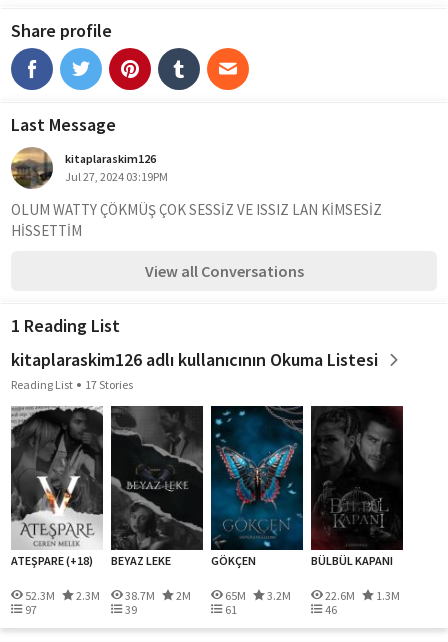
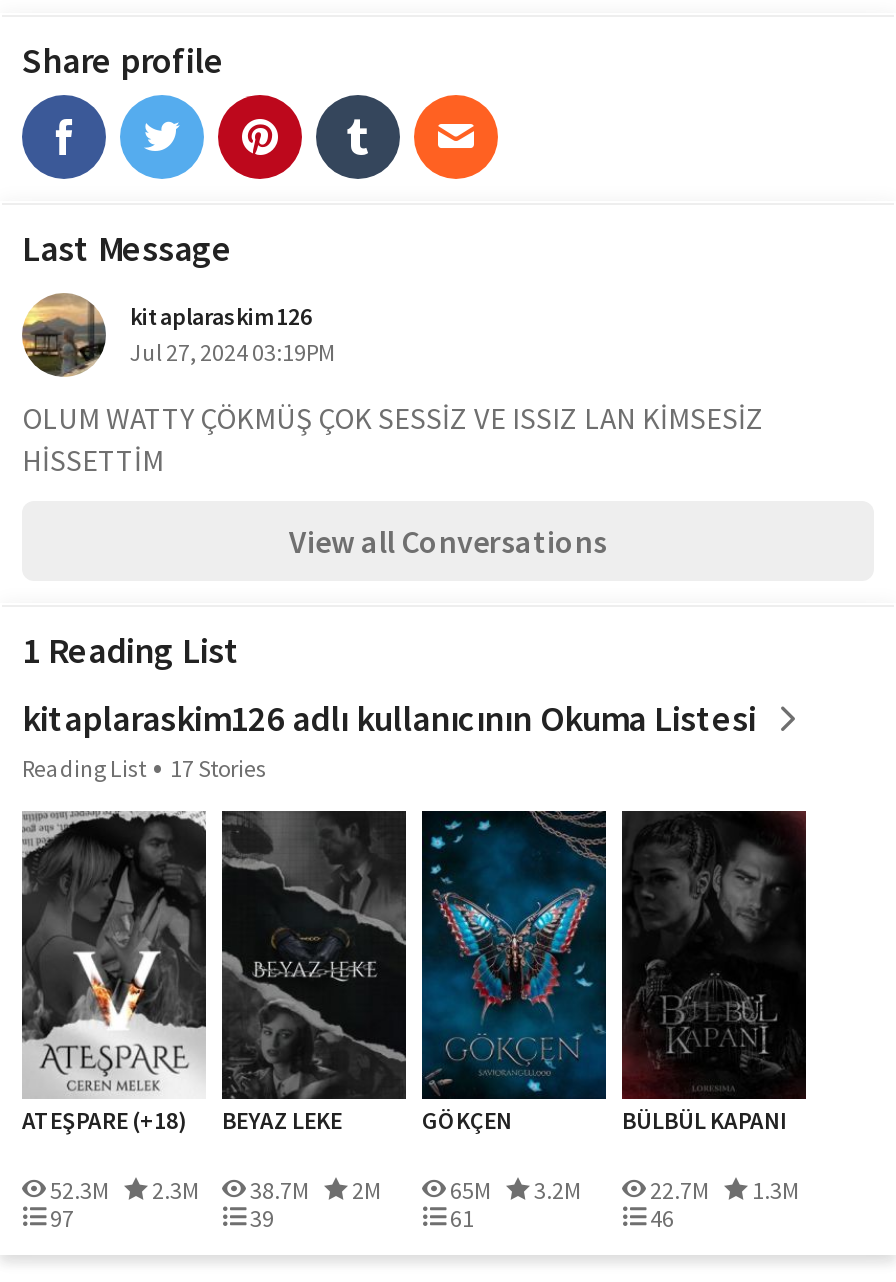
- 22.6M 1.3M
+ 22.7M 1.3M
